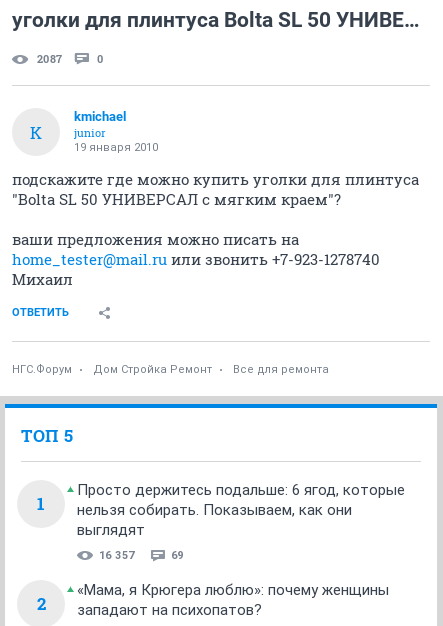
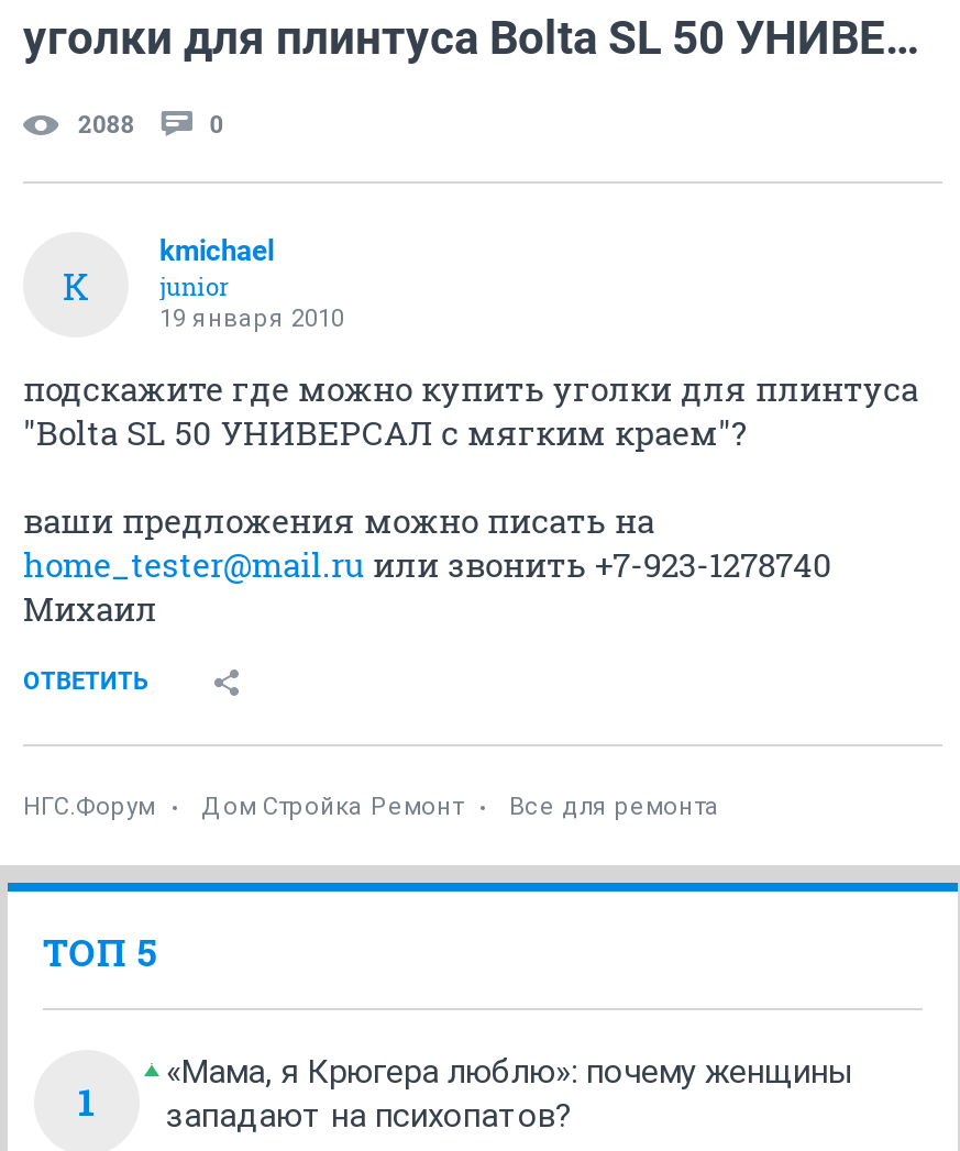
- 2087
+ 2088

- Просто держитесь подальше: 6 ягод, которые
- нельзя собирать. Показываем, как они
- выглядят
- 16 357
- 69
- 2
